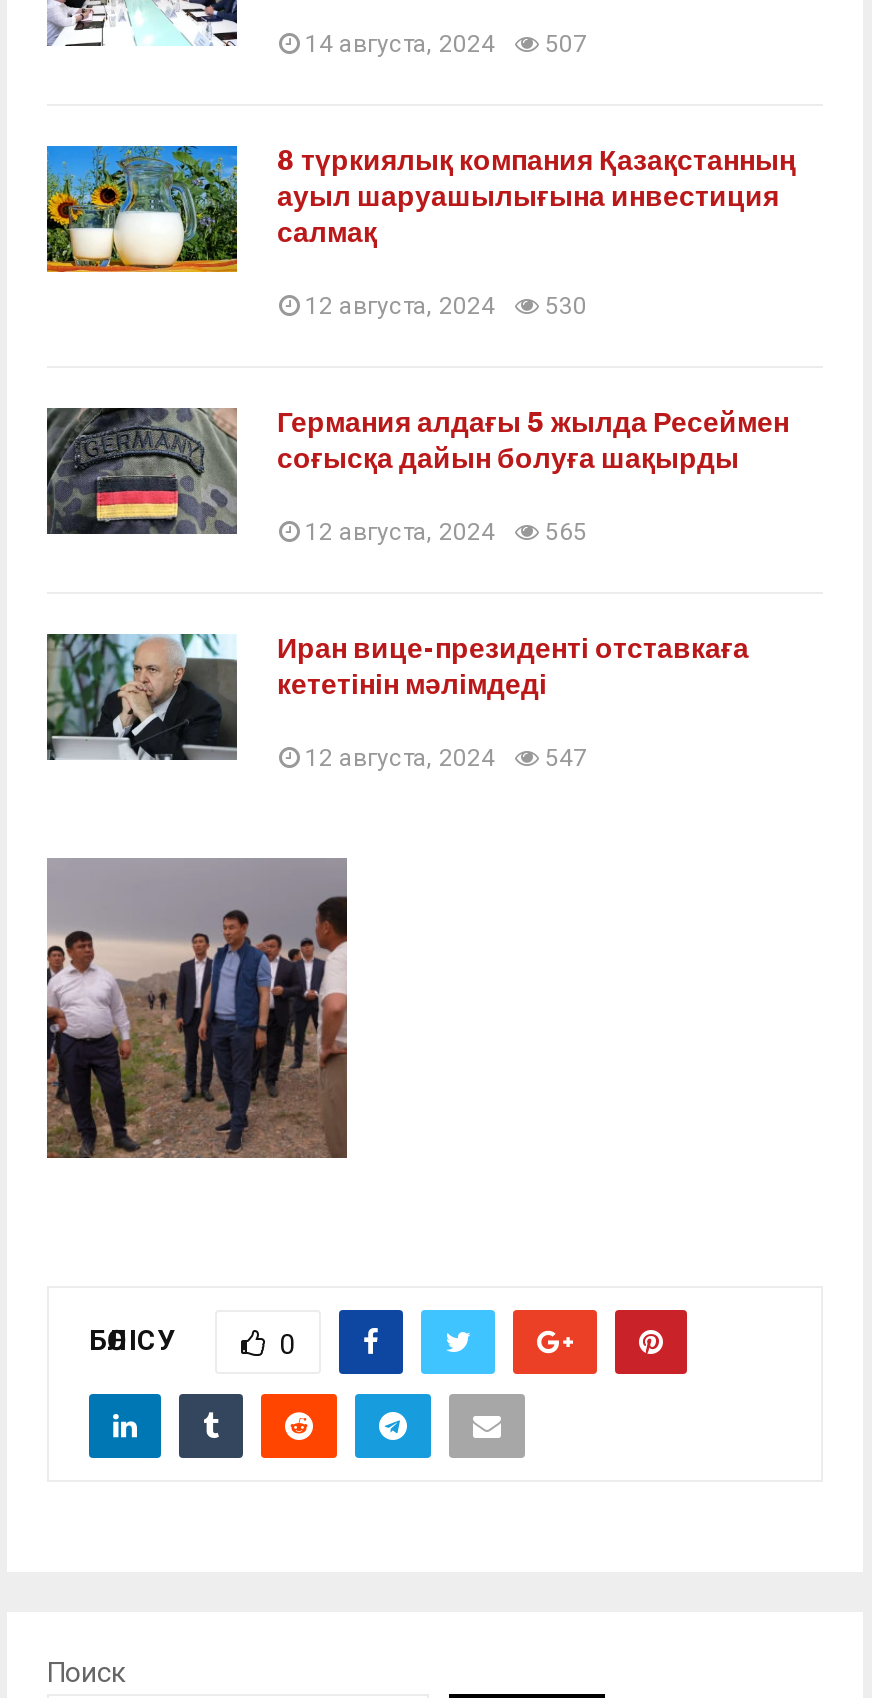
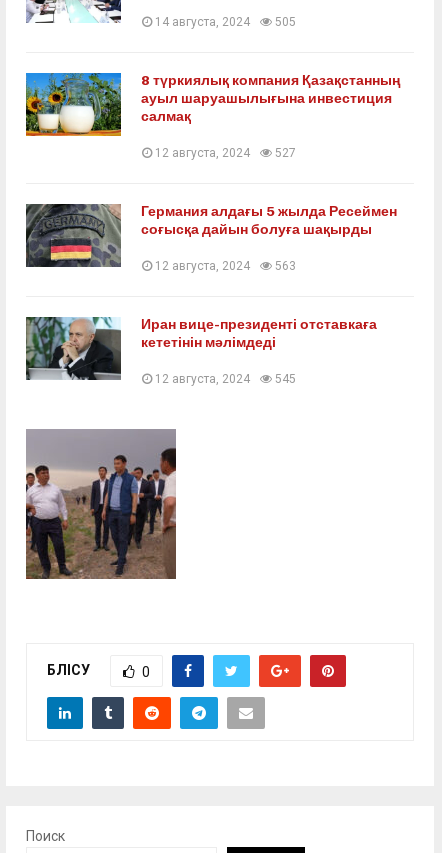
- 14 августа, 2024 507
+ 14 августа, 2024 505

- 12 августа, 2024 530
+ 12 августа, 2024 527

- 12 августа, 2024 565
+ 12 августа, 2024 563

- 12 августа, 2024 547
+ 12 августа, 2024 545
